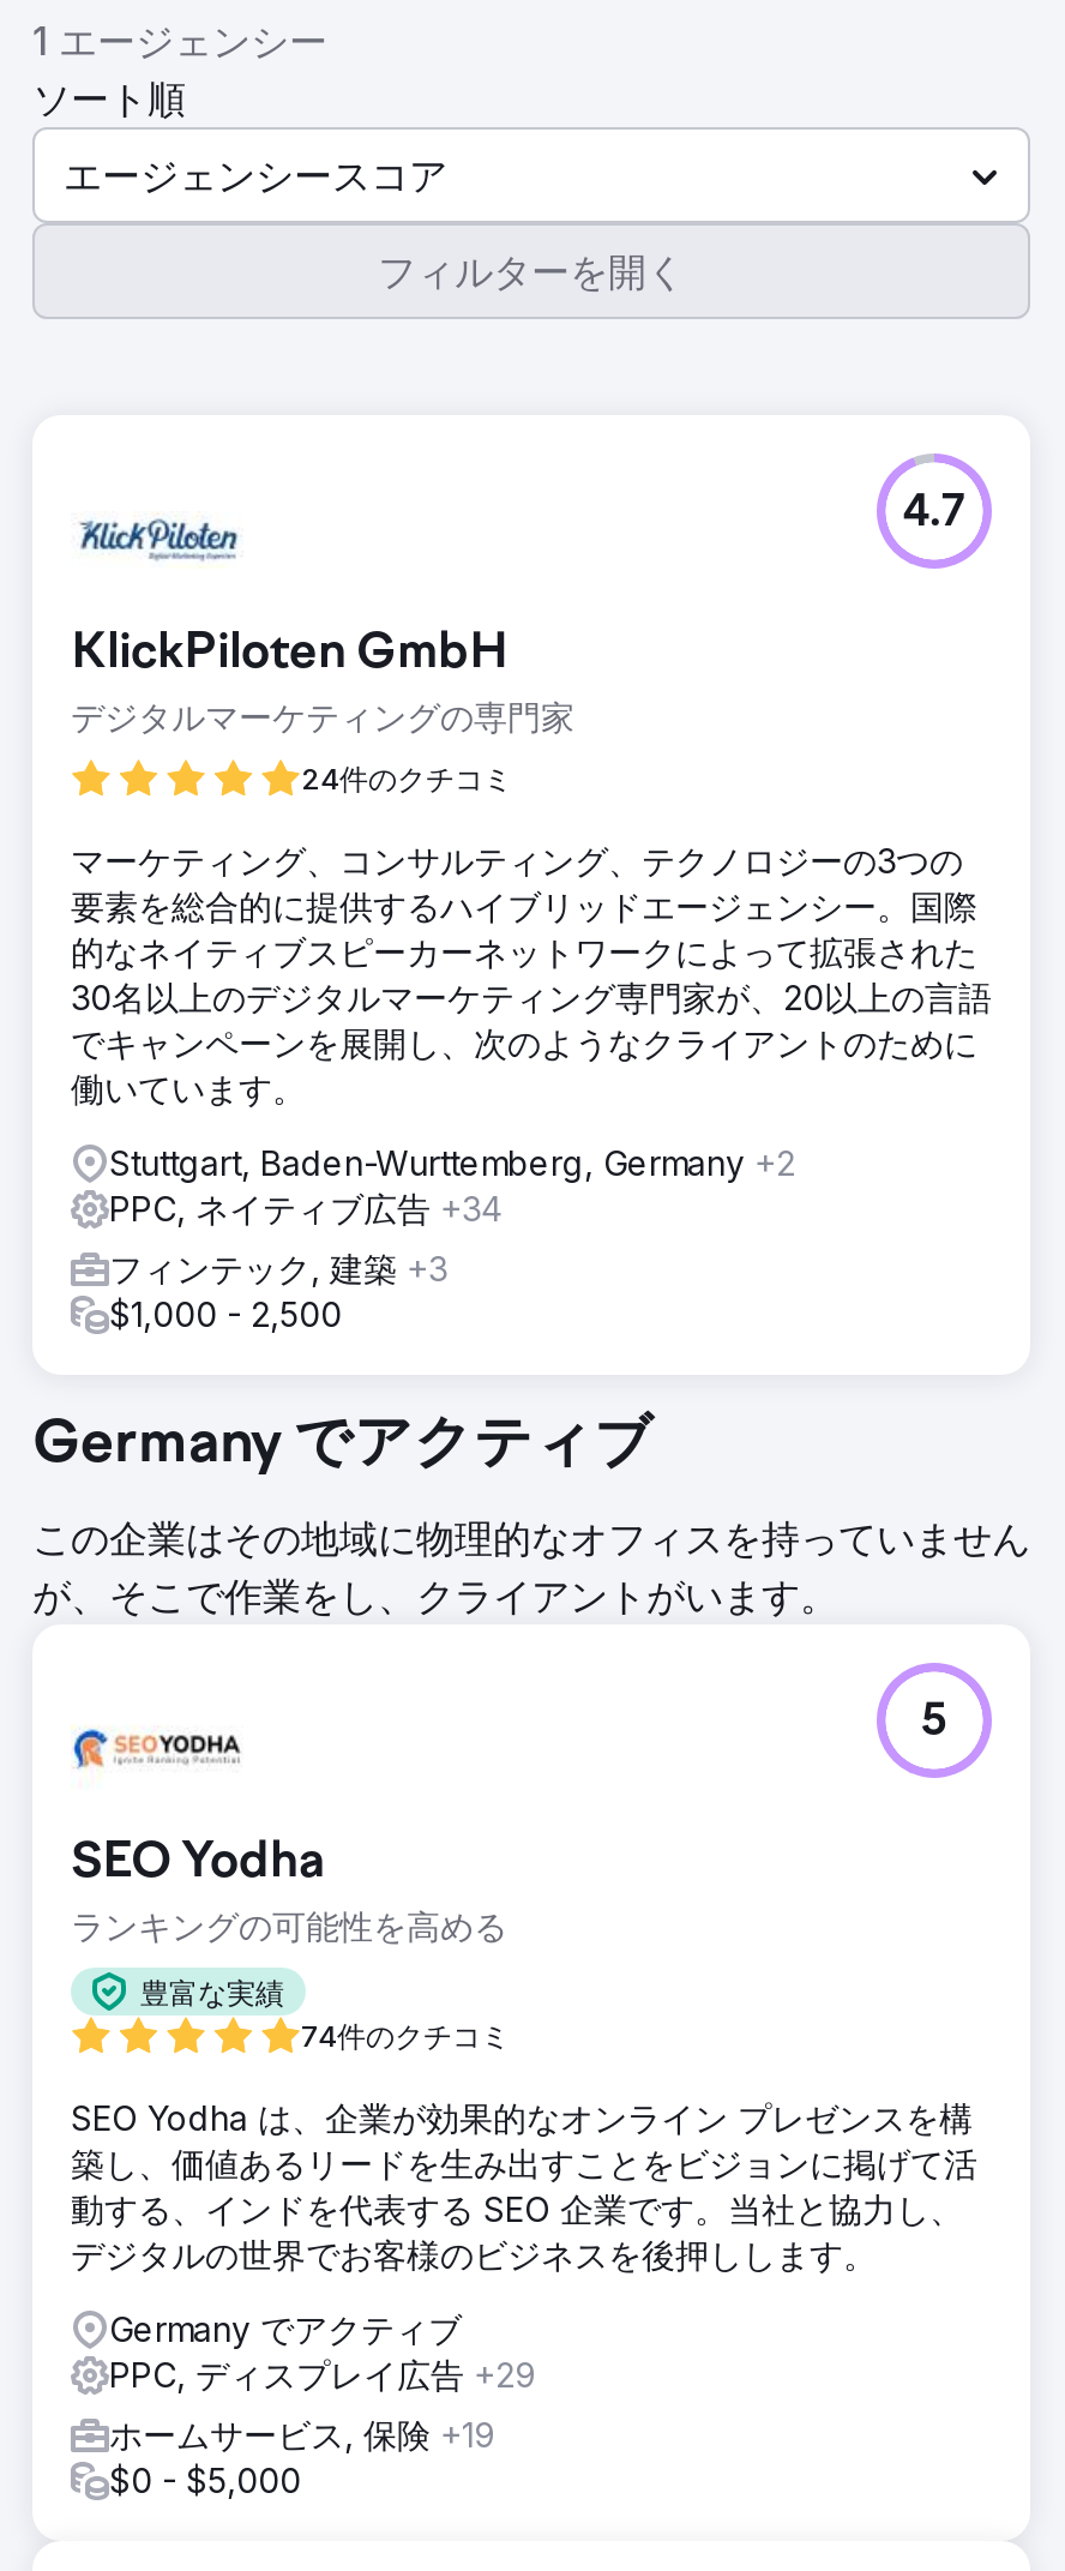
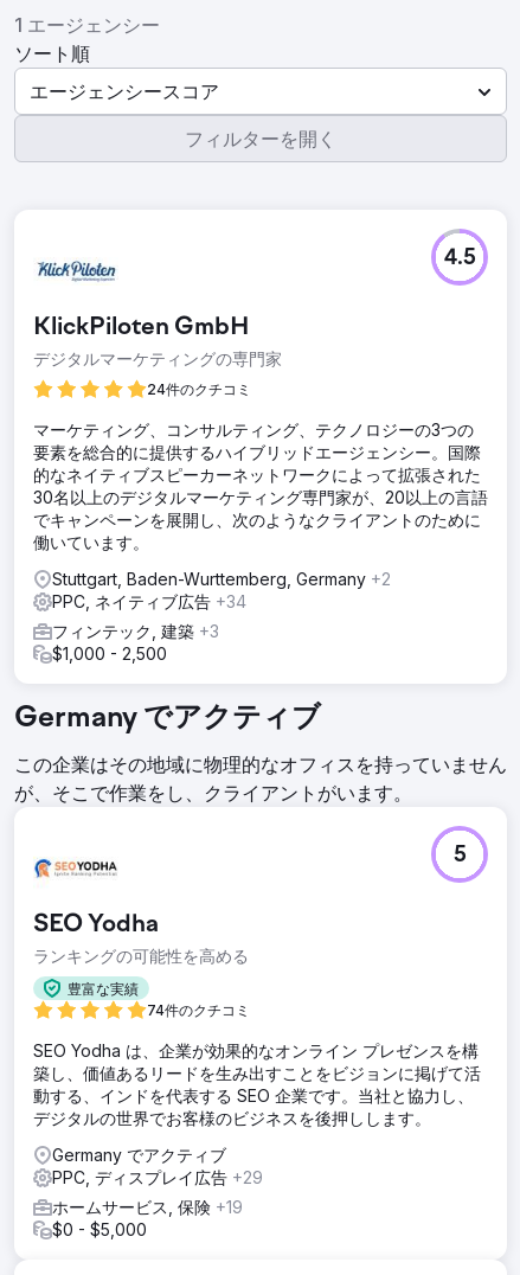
- 4.7
+ 4.5
